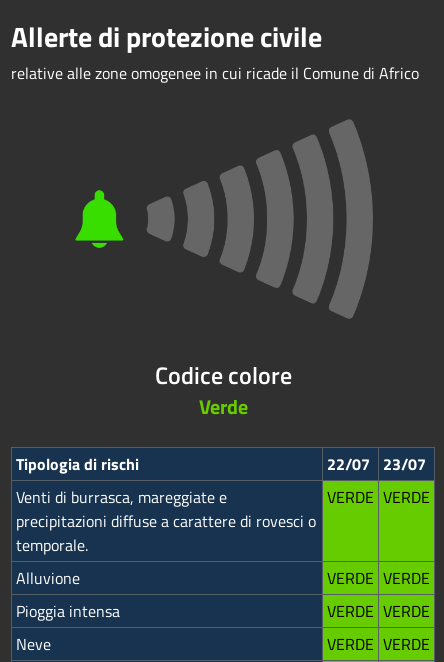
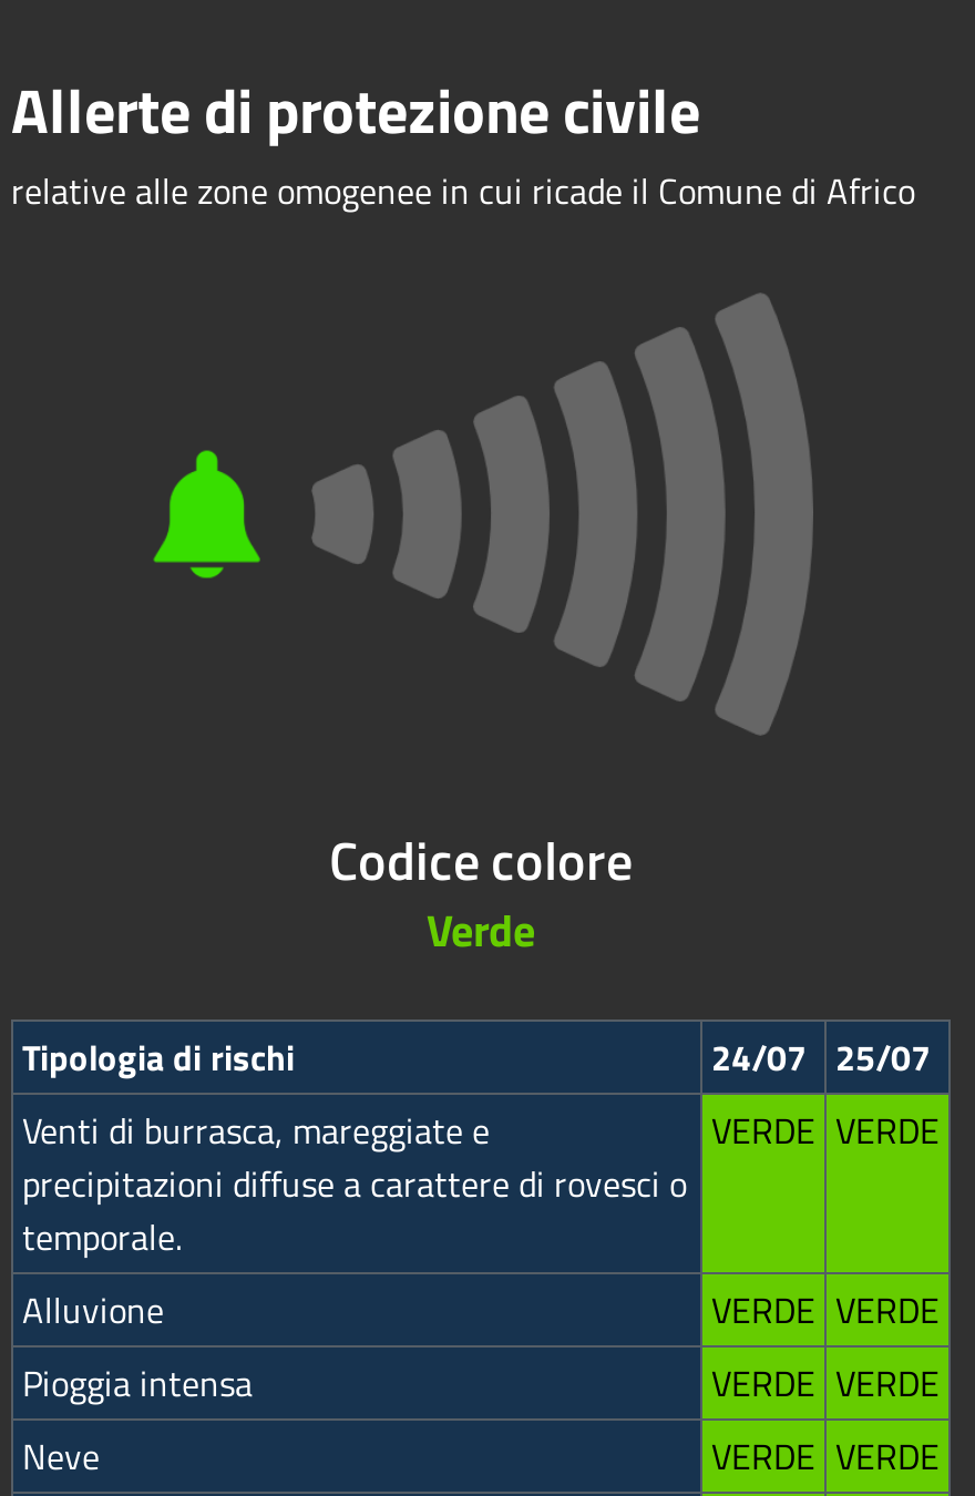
- 22/07 23/07
+ 24/07 25/07
